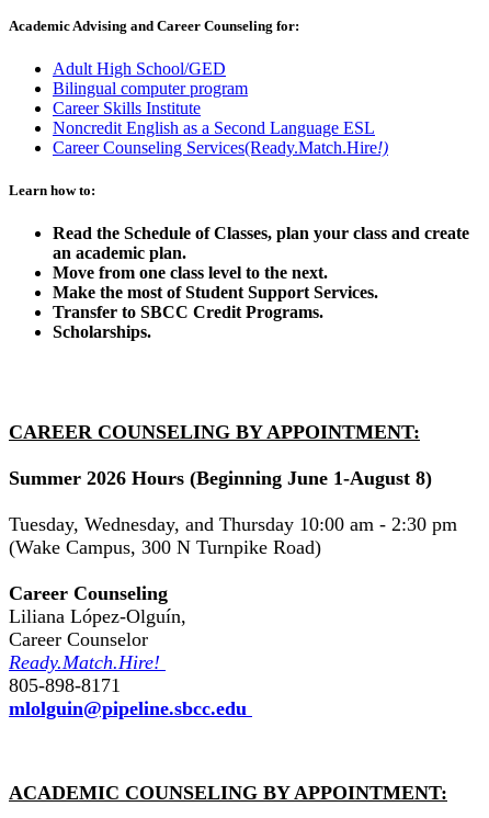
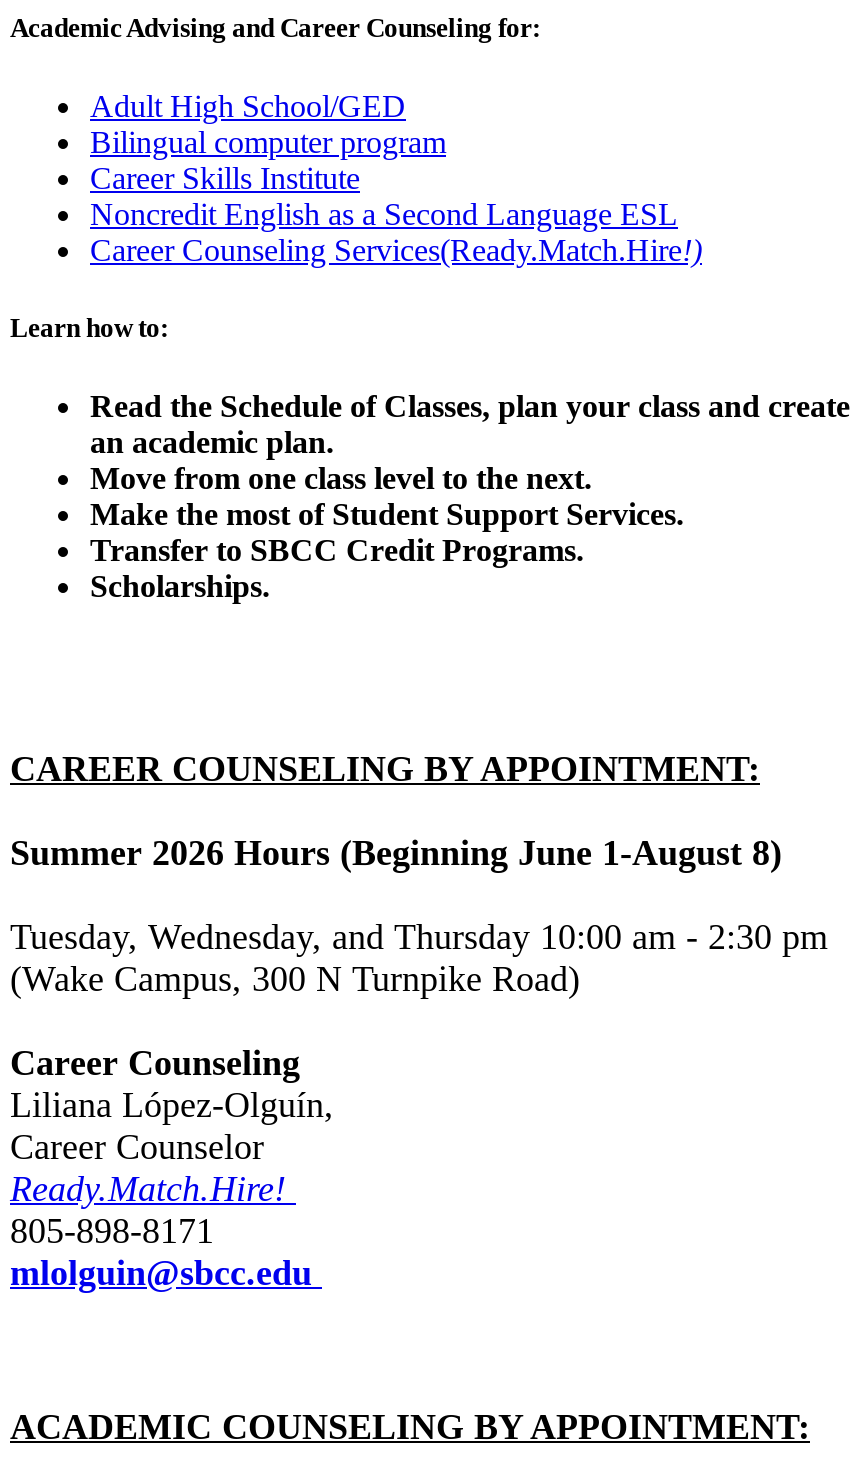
- mlolguin@pipeline.sbcc.edu
+ mlolguin@sbcc.edu
